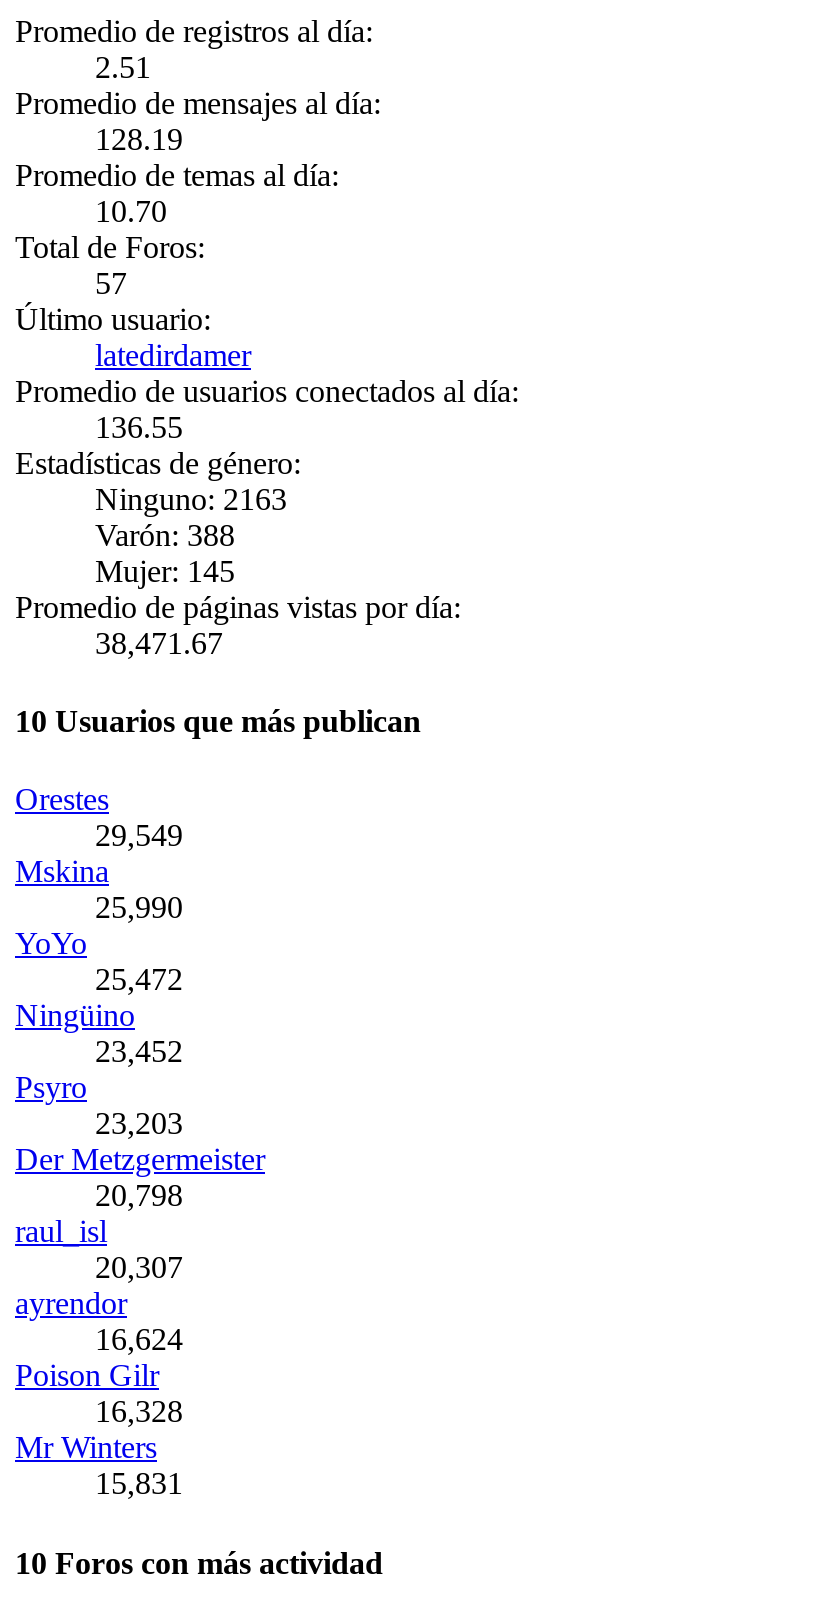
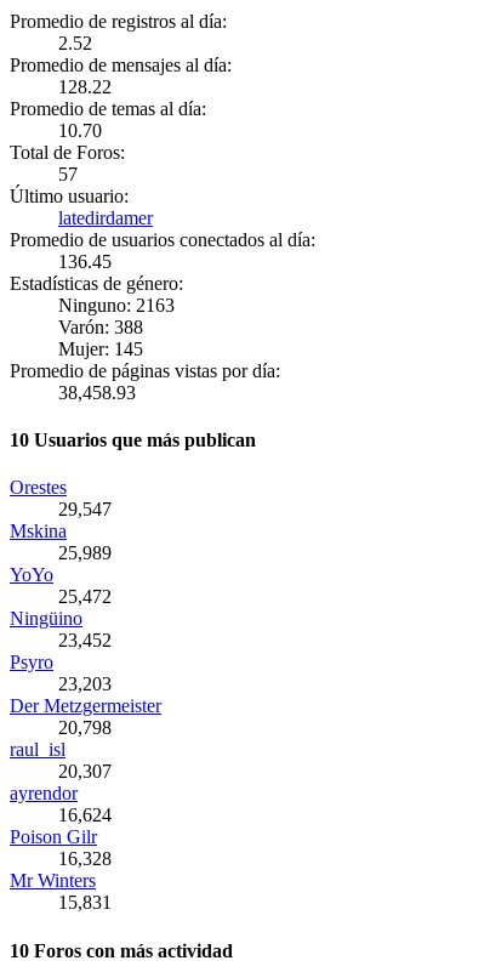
- 2.51
+ 2.52

- 128.19
+ 128.22

- 136.55
+ 136.45

- 38,471.67
+ 38,458.93

- 29,549
+ 29,547

- 25,990
+ 25,989
